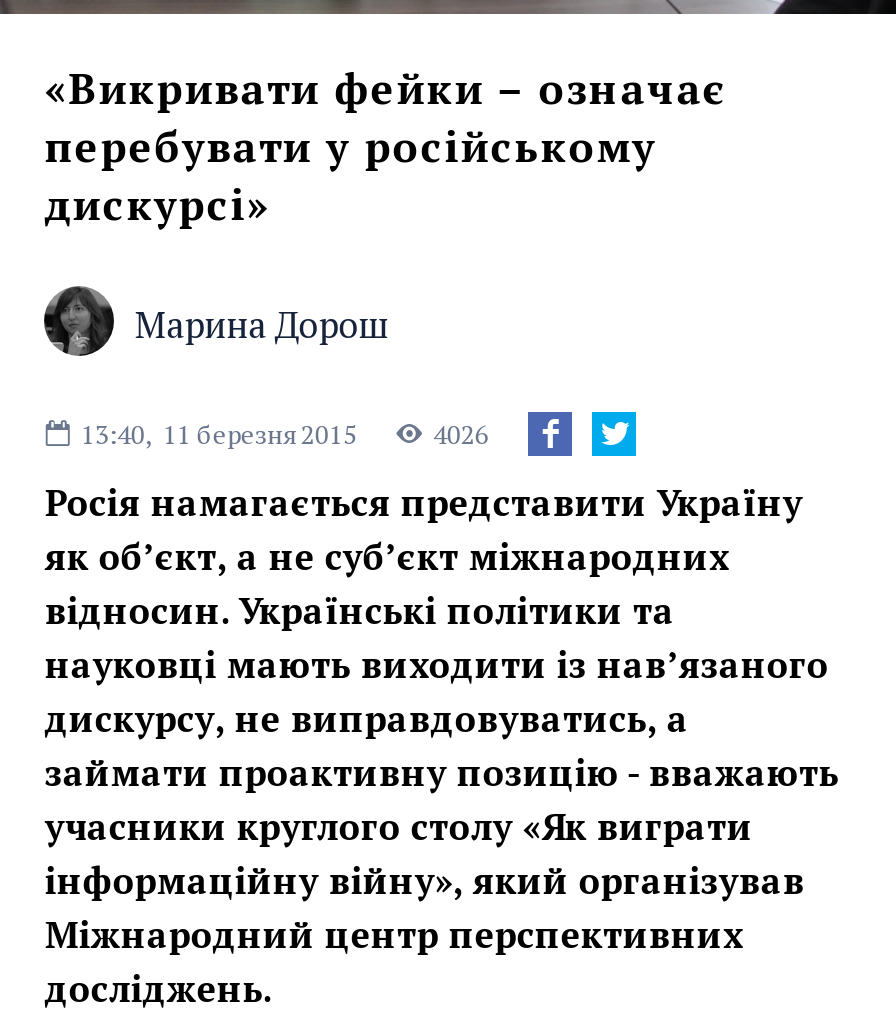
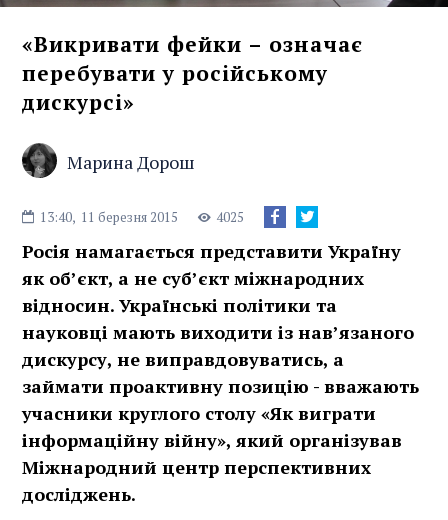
- 4026
+ 4025
